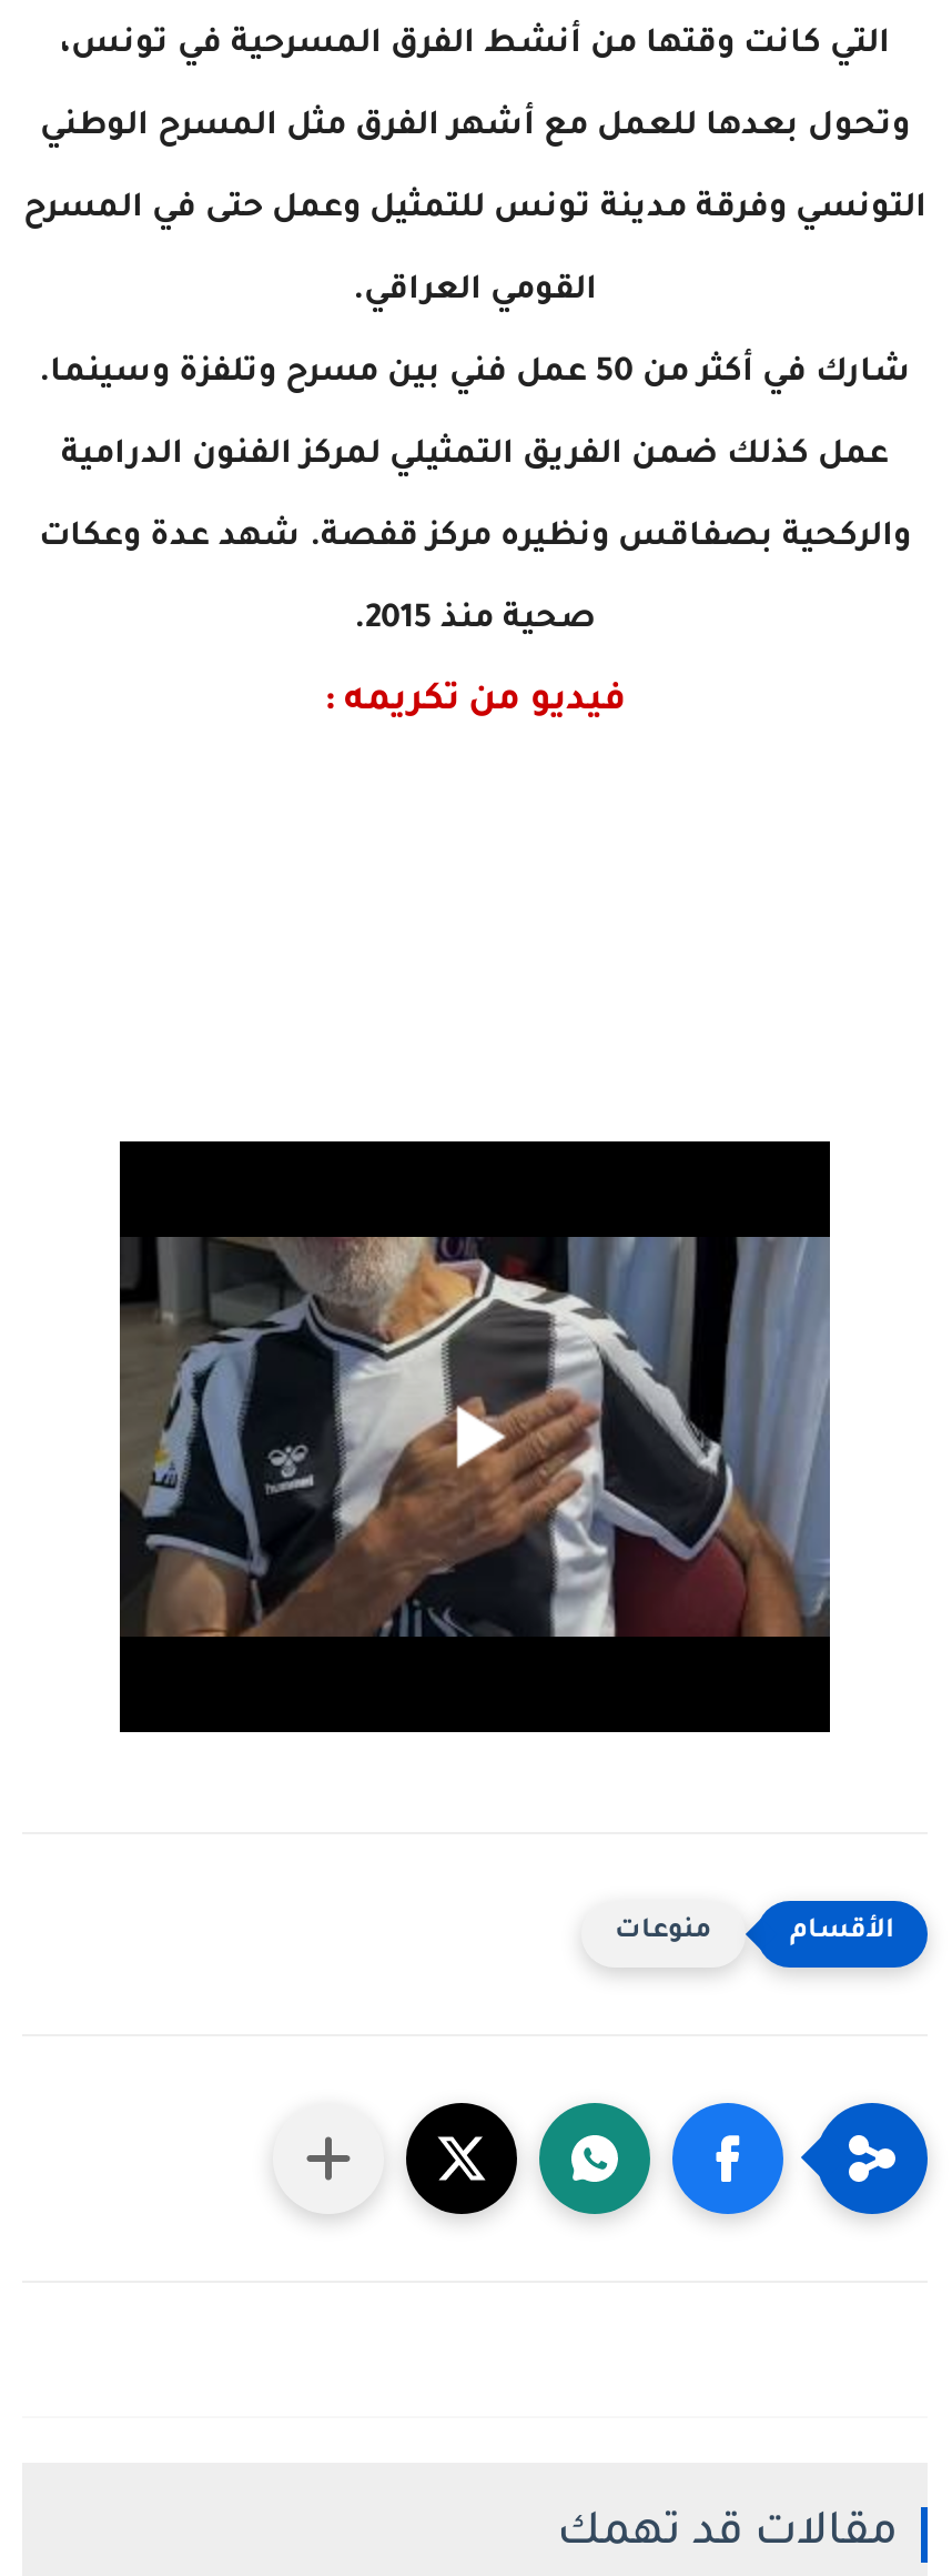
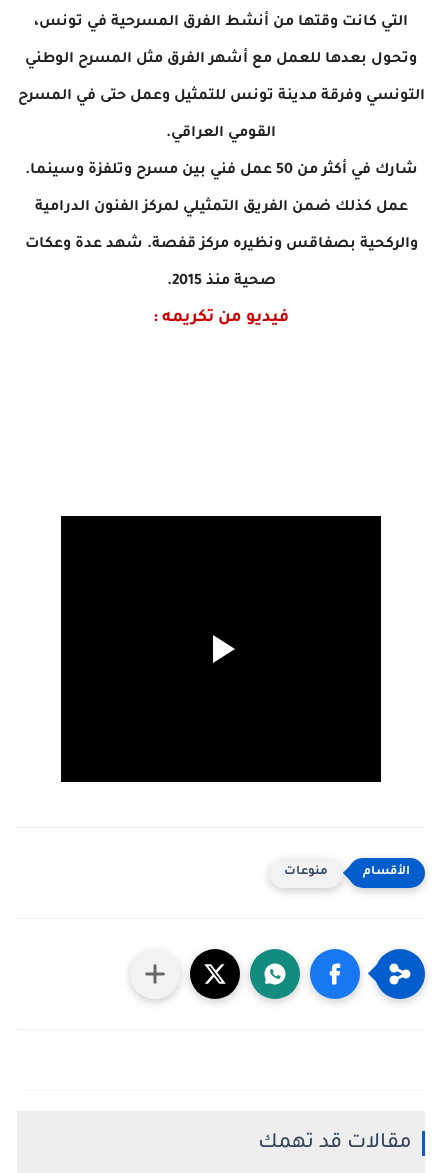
- [image]
